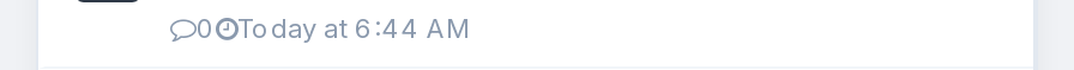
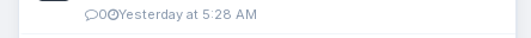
- Today at 6:44 AM
+ Yesterday at 5:28 AM
